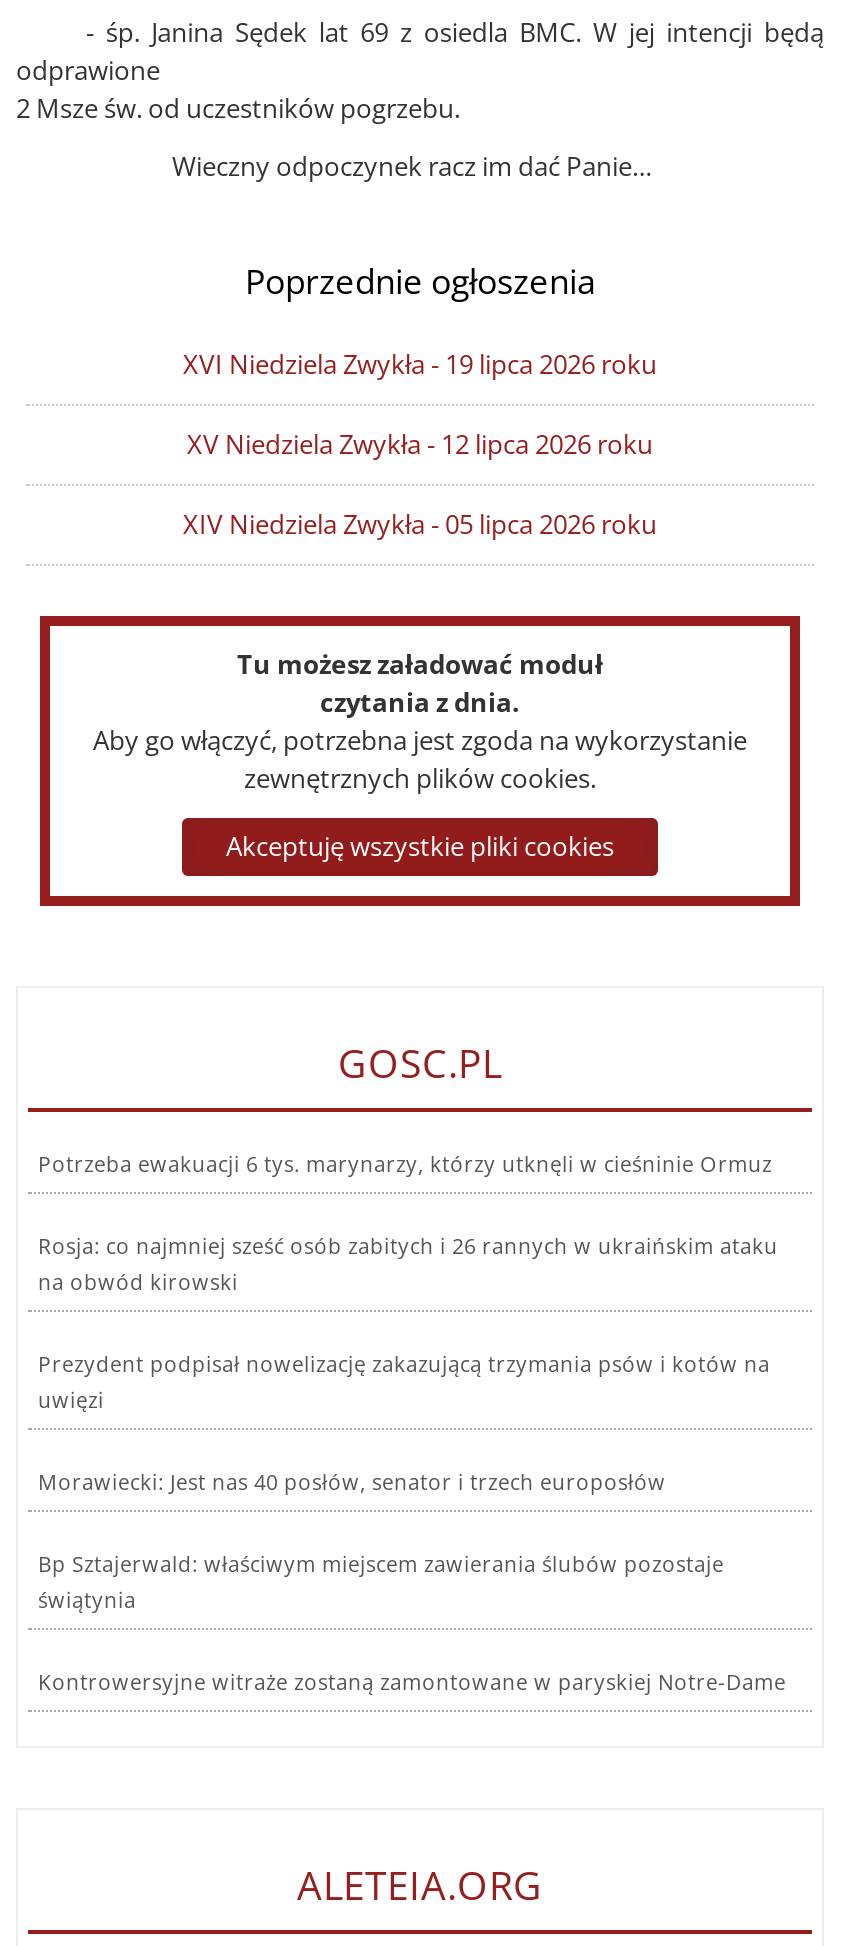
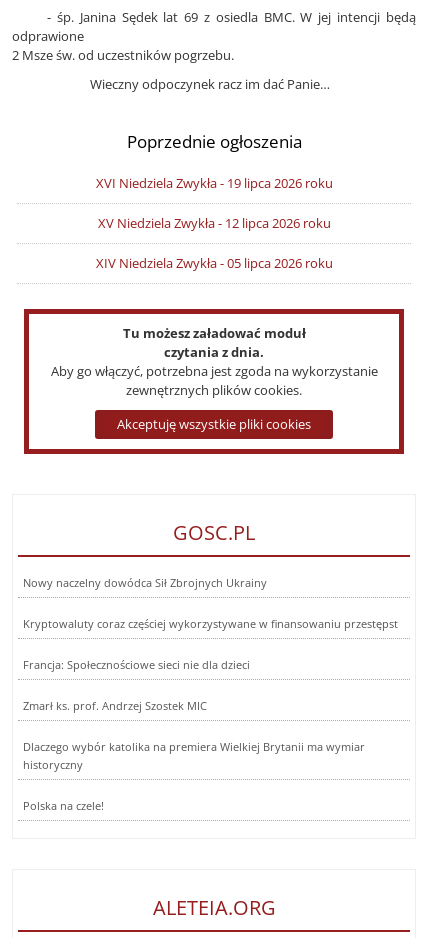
- Potrzeba ewakuacji 6 tys. marynarzy, którzy utknęli w cieśninie Ormuz
+ Nowy naczelny dowódca Sił Zbrojnych Ukrainy

- Rosja: co najmniej sześć osób zabitych i 26 rannych w ukraińskim ataku
- na obwód kirowski
+ Kryptowaluty coraz częściej wykorzystywane w finansowaniu przestępst

- Prezydent podpisał nowelizację zakazującą trzymania psów i kotów na
- uwięzi
+ Francja: Społecznościowe sieci nie dla dzieci

- Morawiecki: Jest nas 40 posłów, senator i trzech europosłów
+ Zmarł ks. prof. Andrzej Szostek MIC

- Bp Sztajerwald: właściwym miejscem zawierania ślubów pozostaje
- świątynia
+ Dlaczego wybór katolika na premiera Wielkiej Brytanii ma wymiar
+ historyczny

- Kontrowersyjne witraże zostaną zamontowane w paryskiej Notre-Dame
+ Polska na czele!
